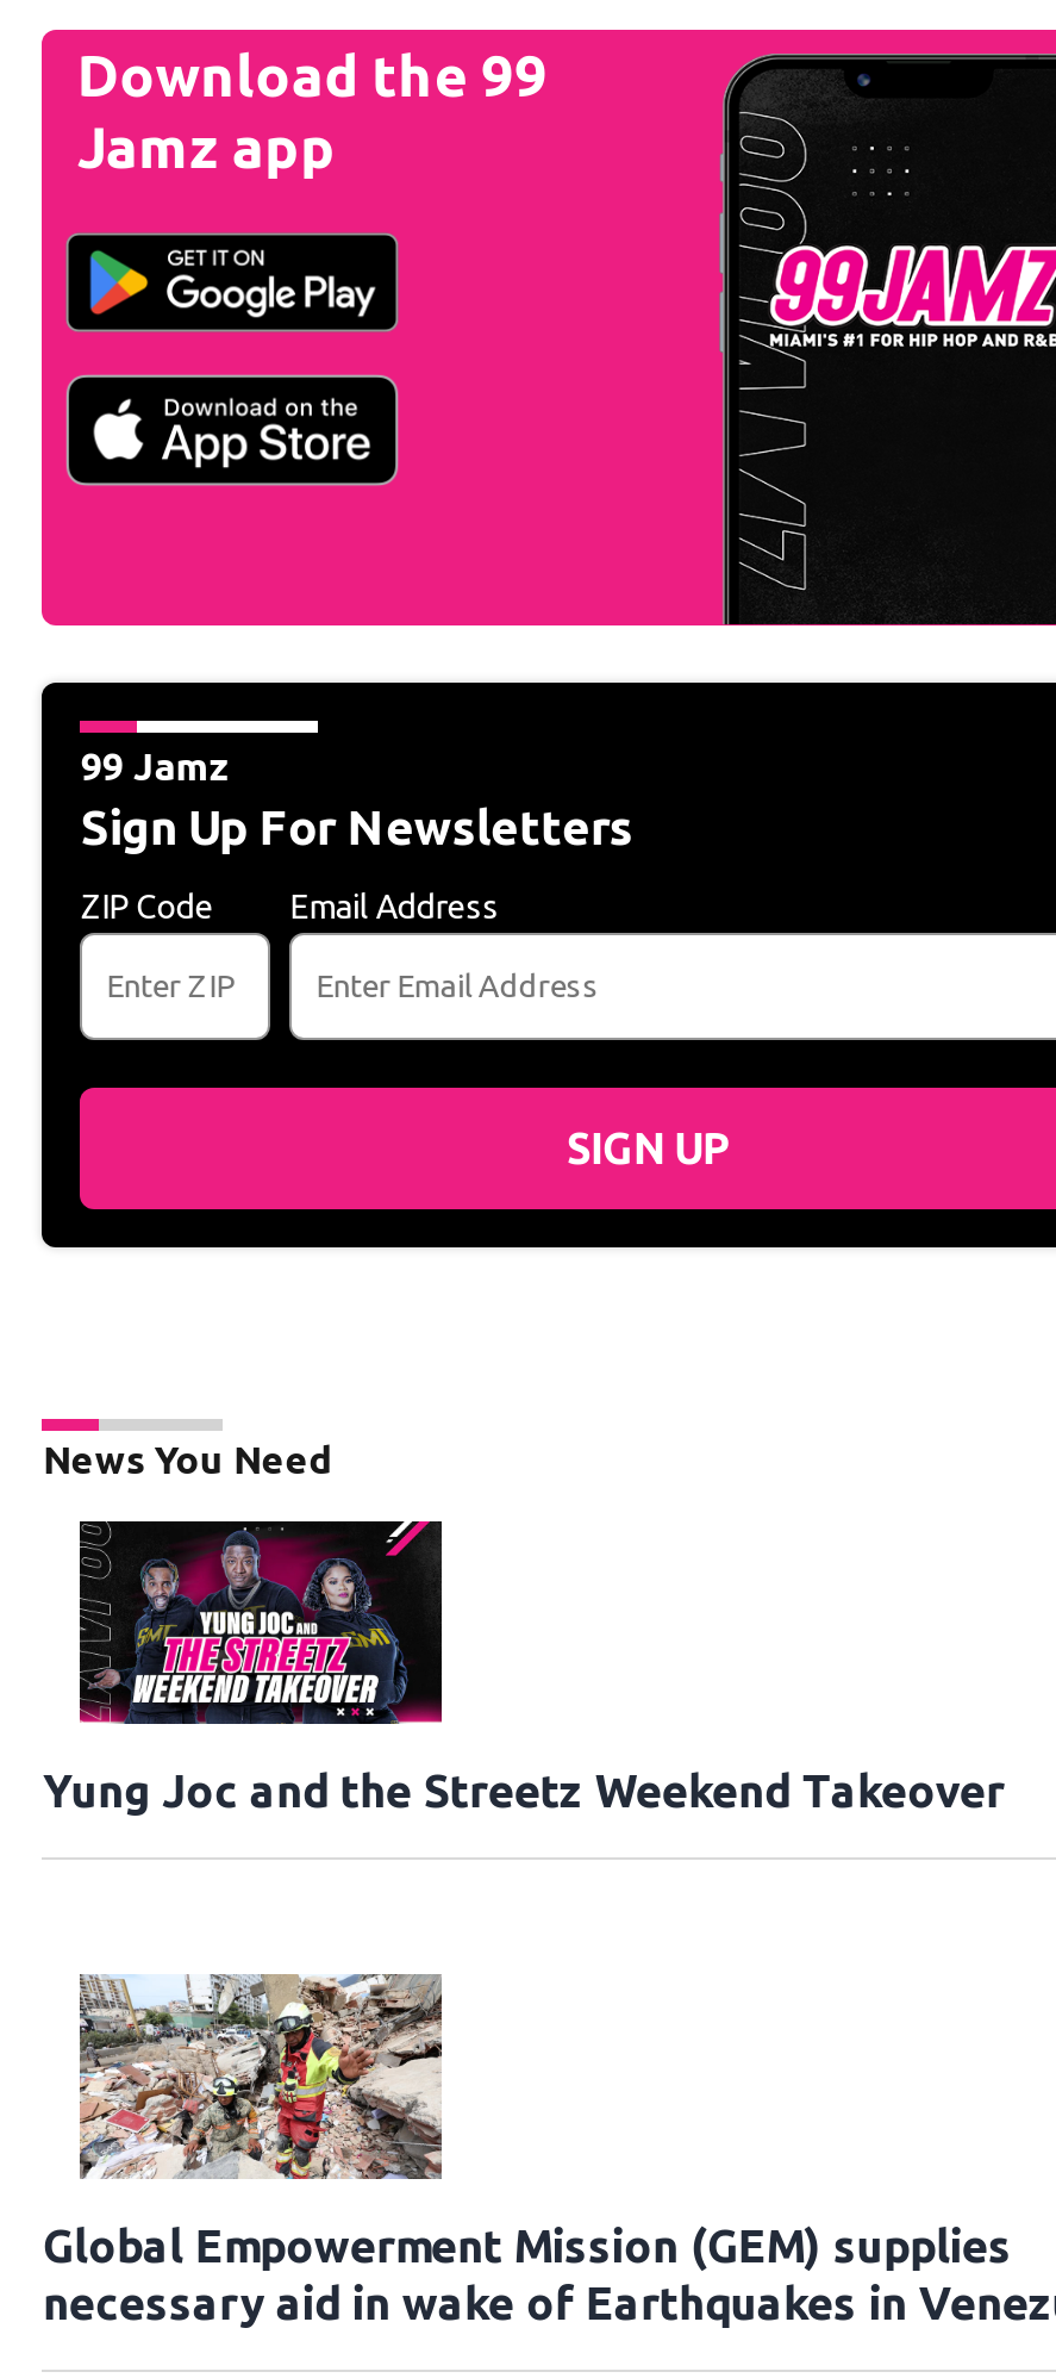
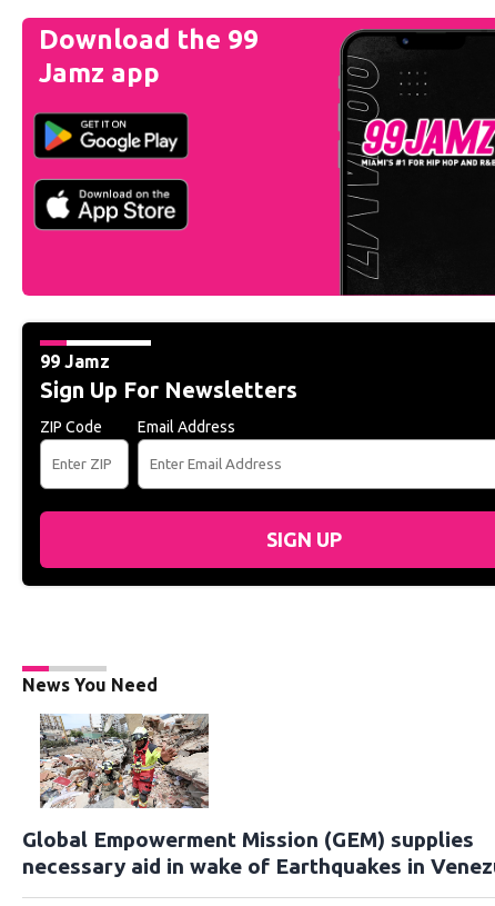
- [image]
- Yung Joc and the Streetz Weekend Takeover
